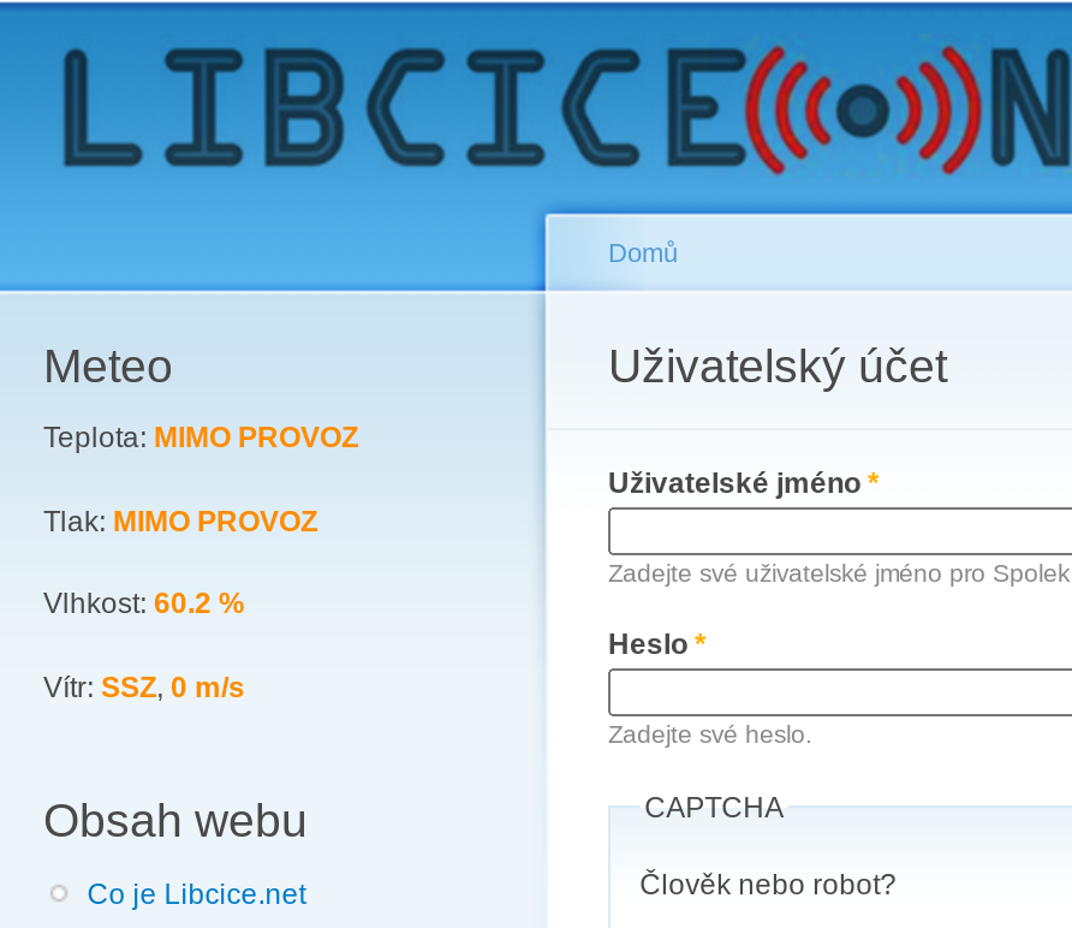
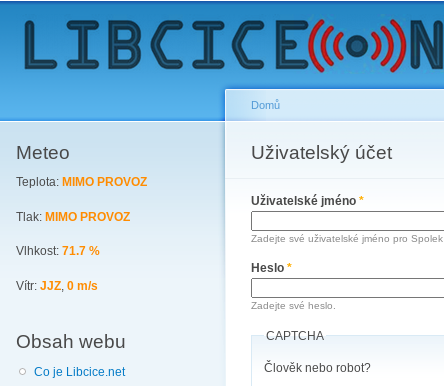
- Vlhkost: 60.2 %
+ Vlhkost: 71.7 %

- Vítr: SSZ, 0 m/s
+ Vítr: JJZ, 0 m/s
